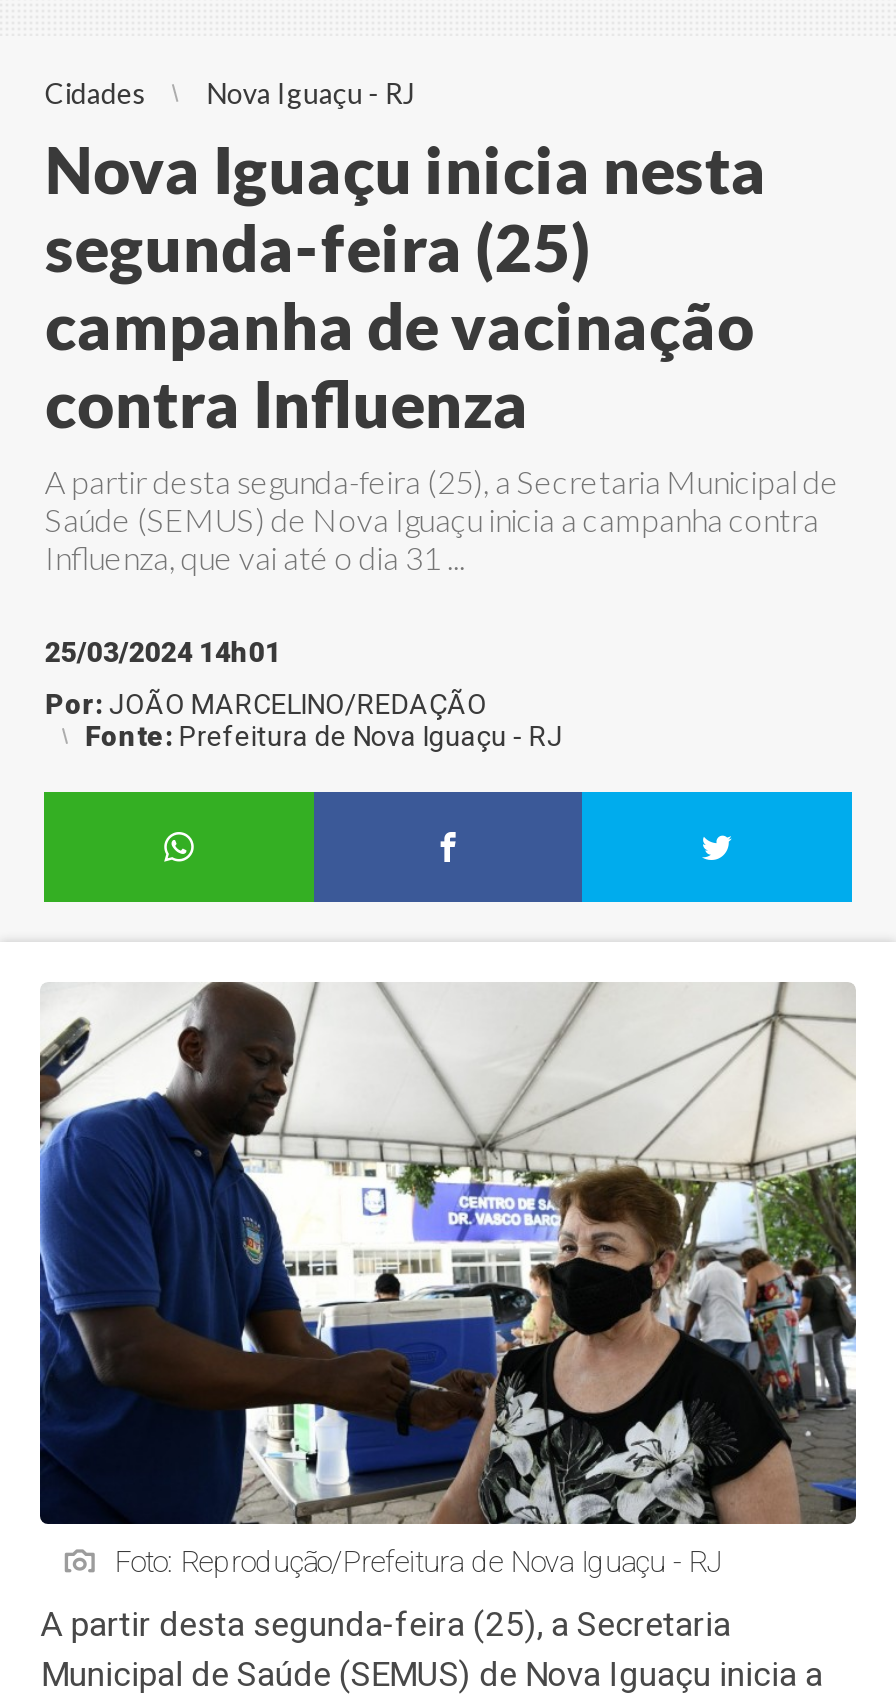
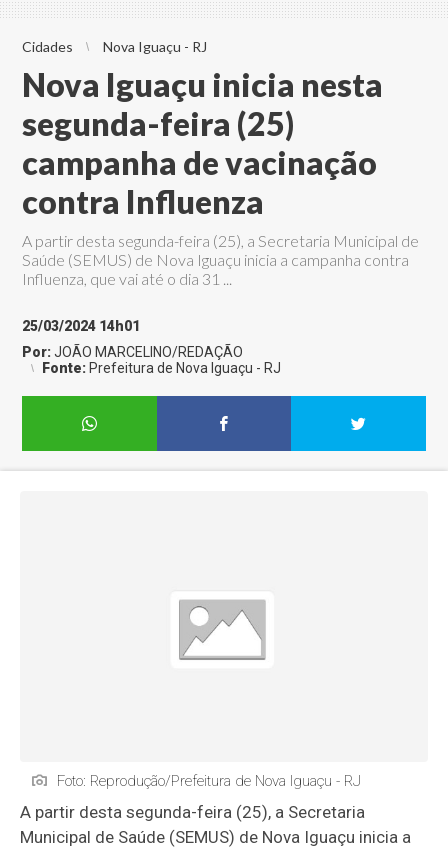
- [image]
